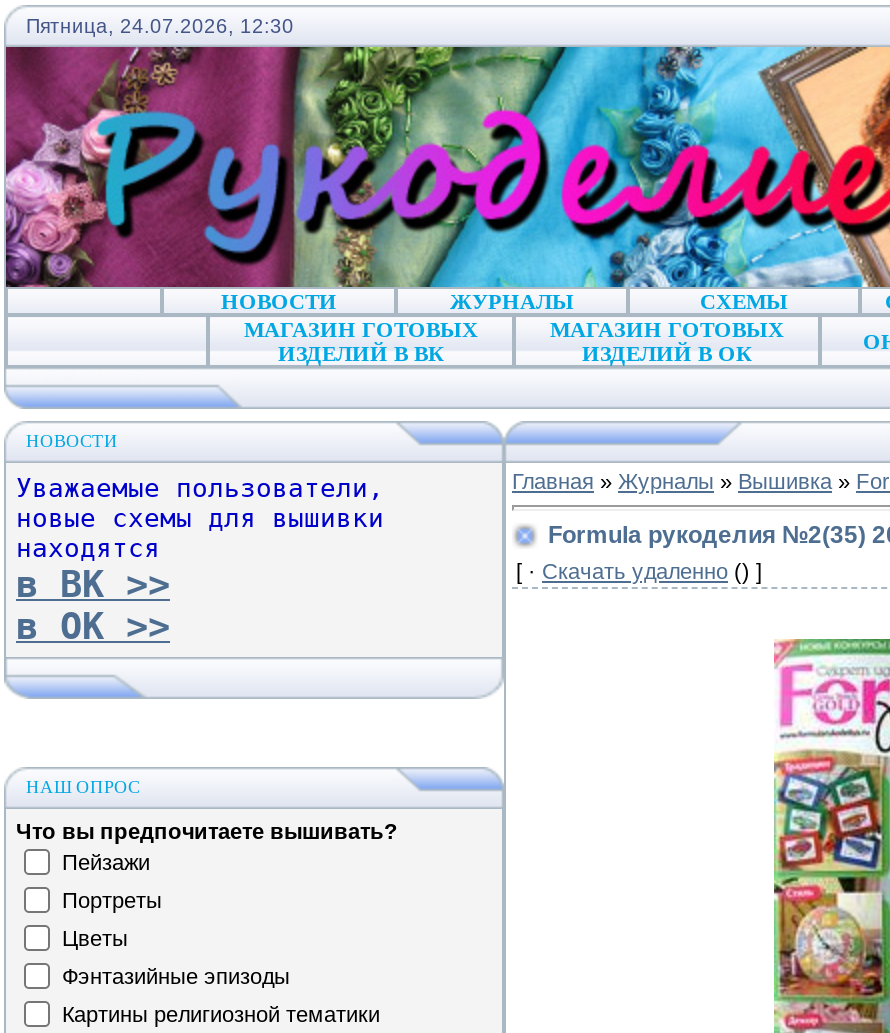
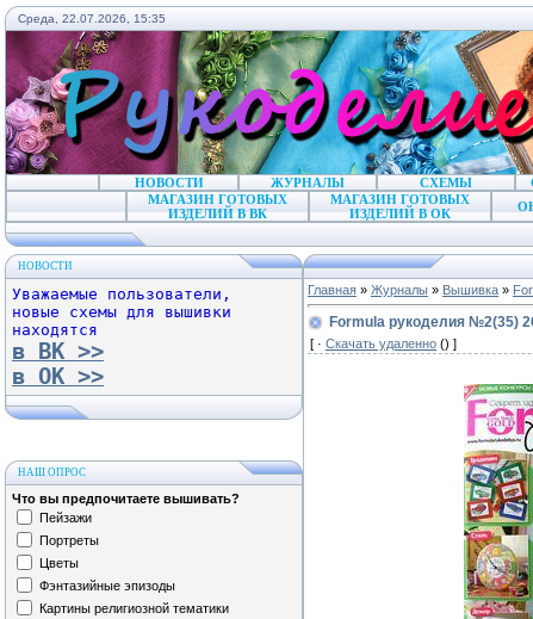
- Пятница, 24.07.2026, 12:30
+ Среда, 22.07.2026, 15:35
